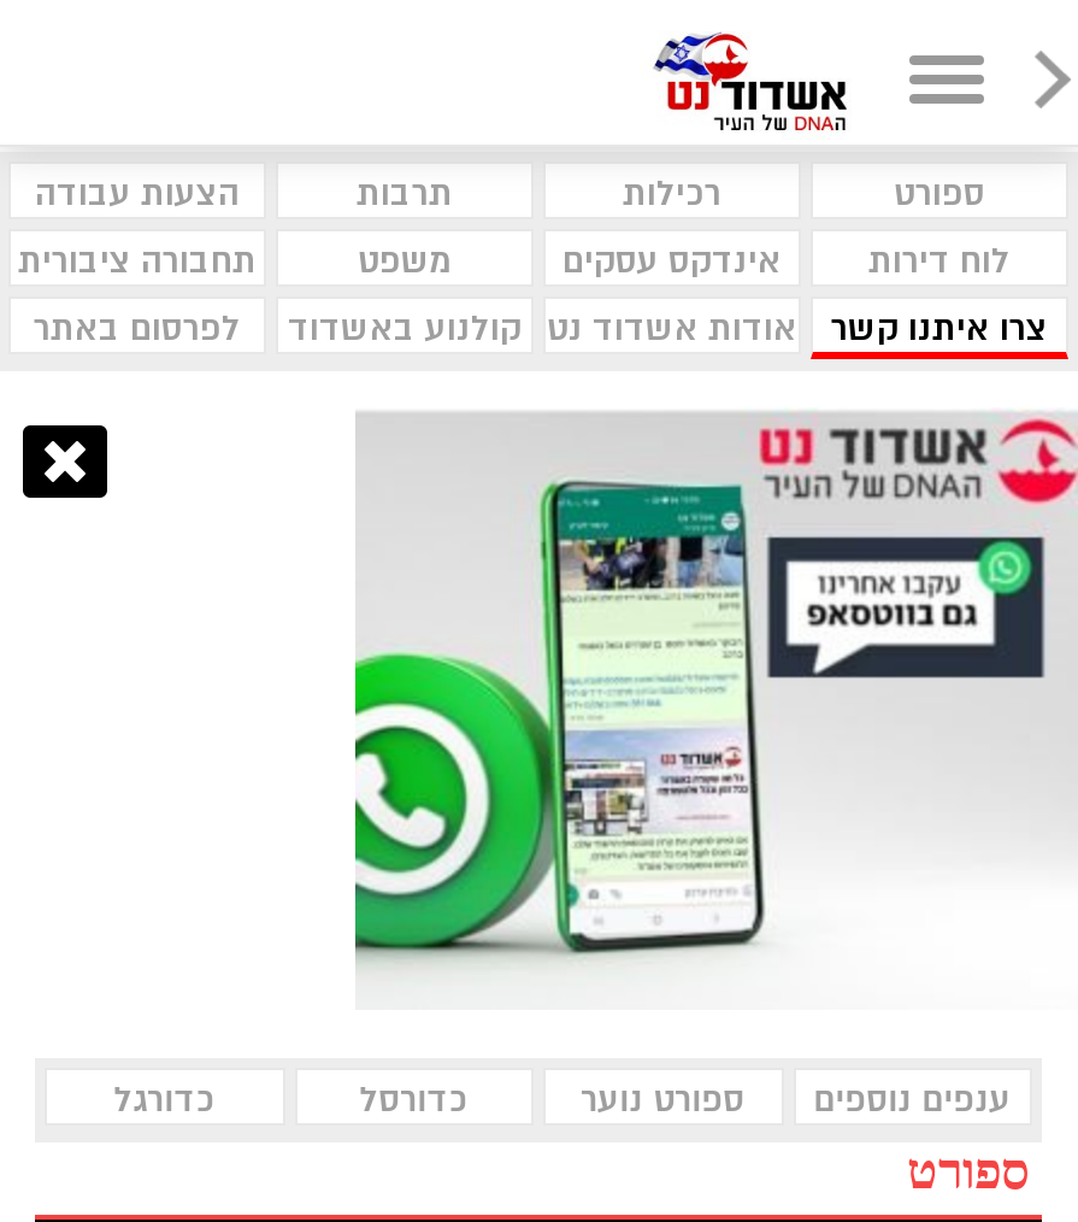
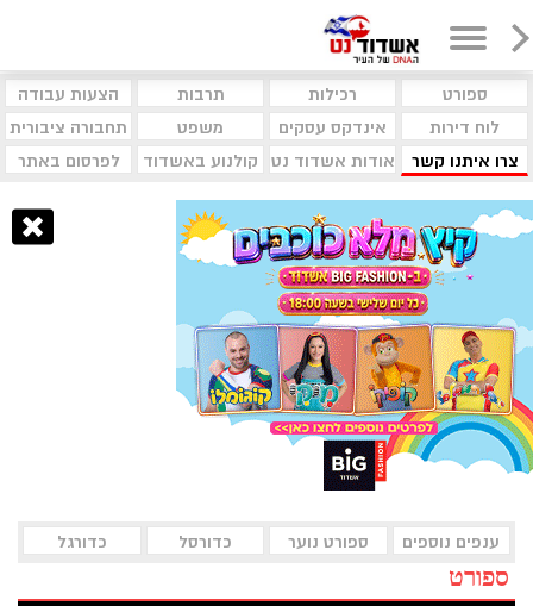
- [image]
+ [image]
